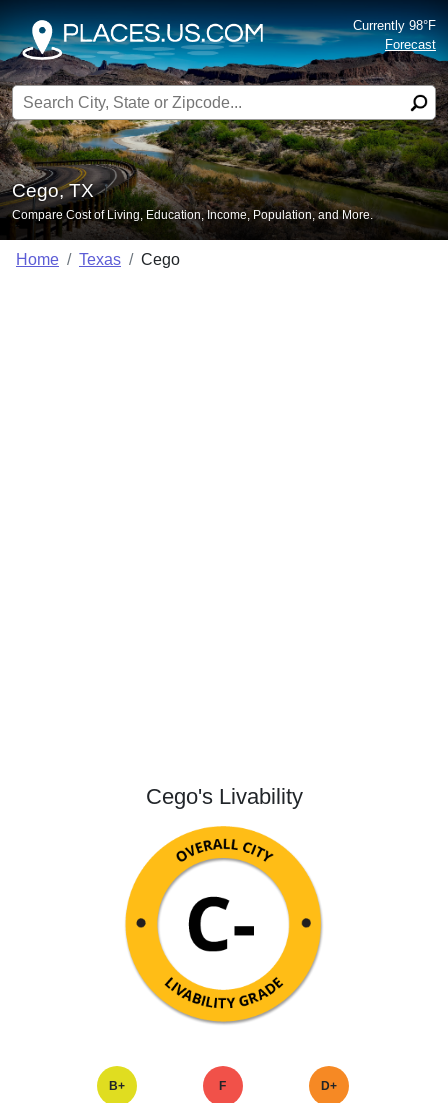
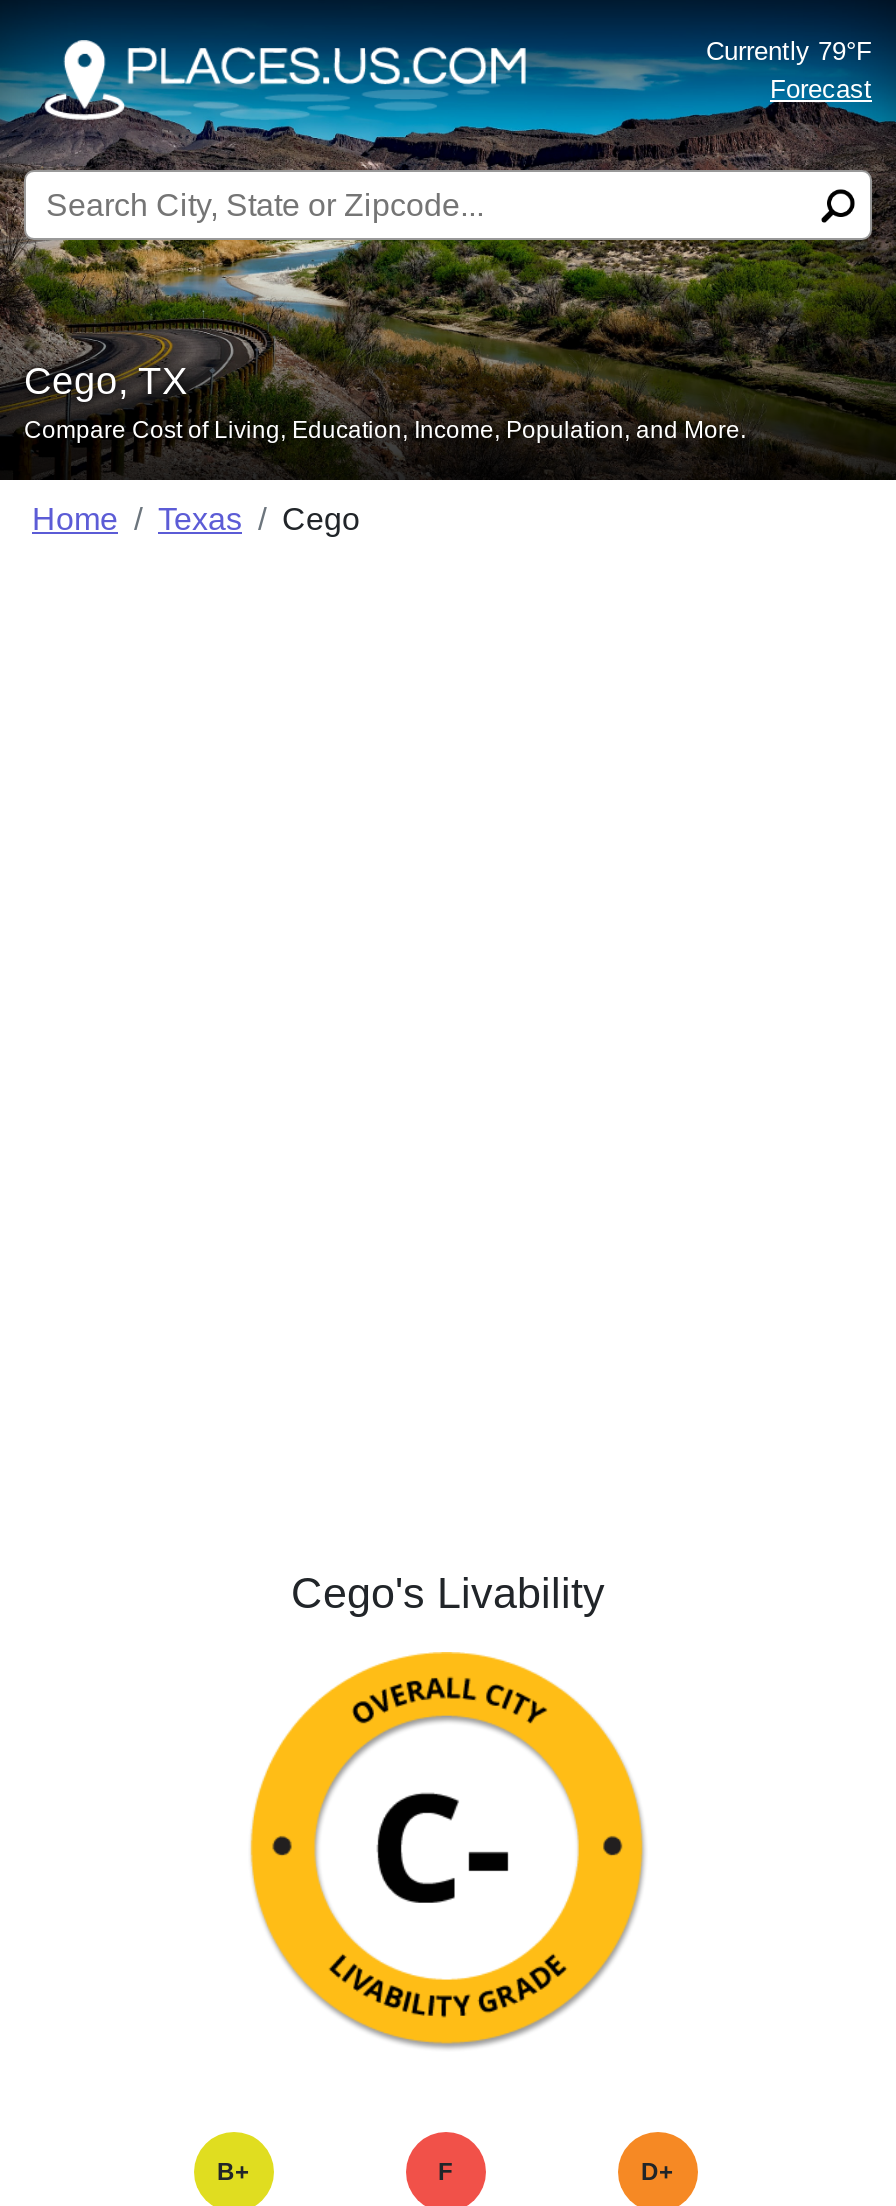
- Currently 98°F
+ Currently 79°F
